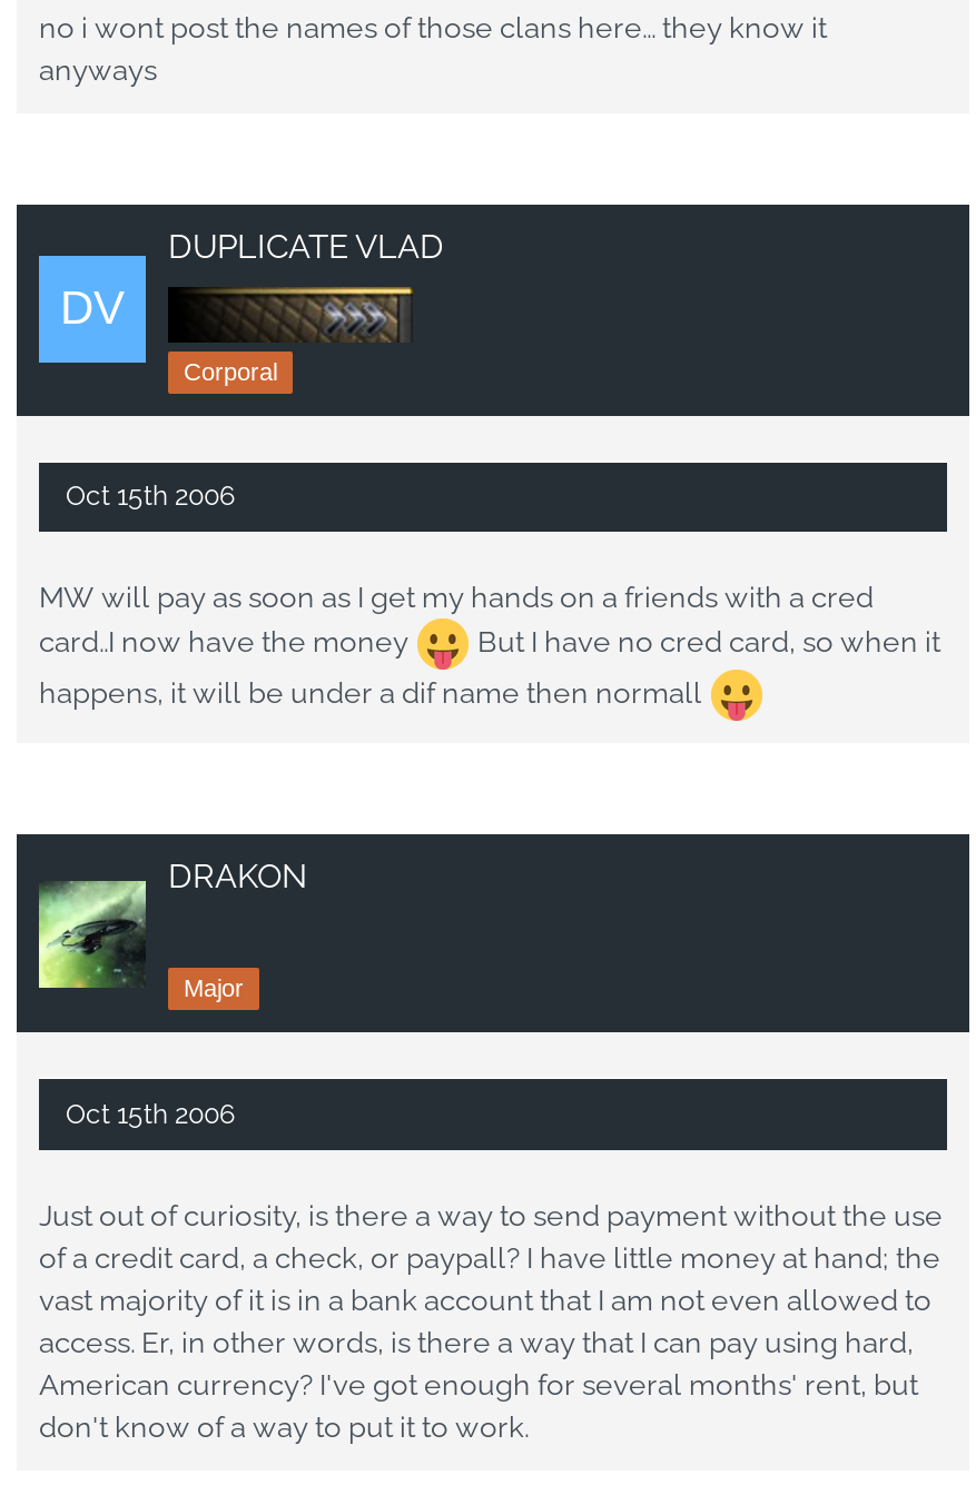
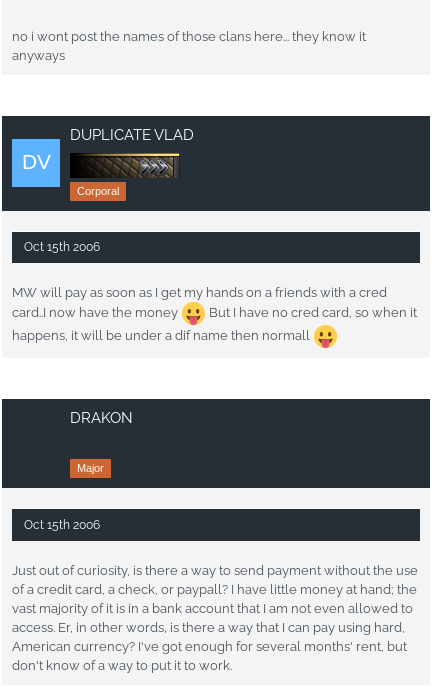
- [image]
